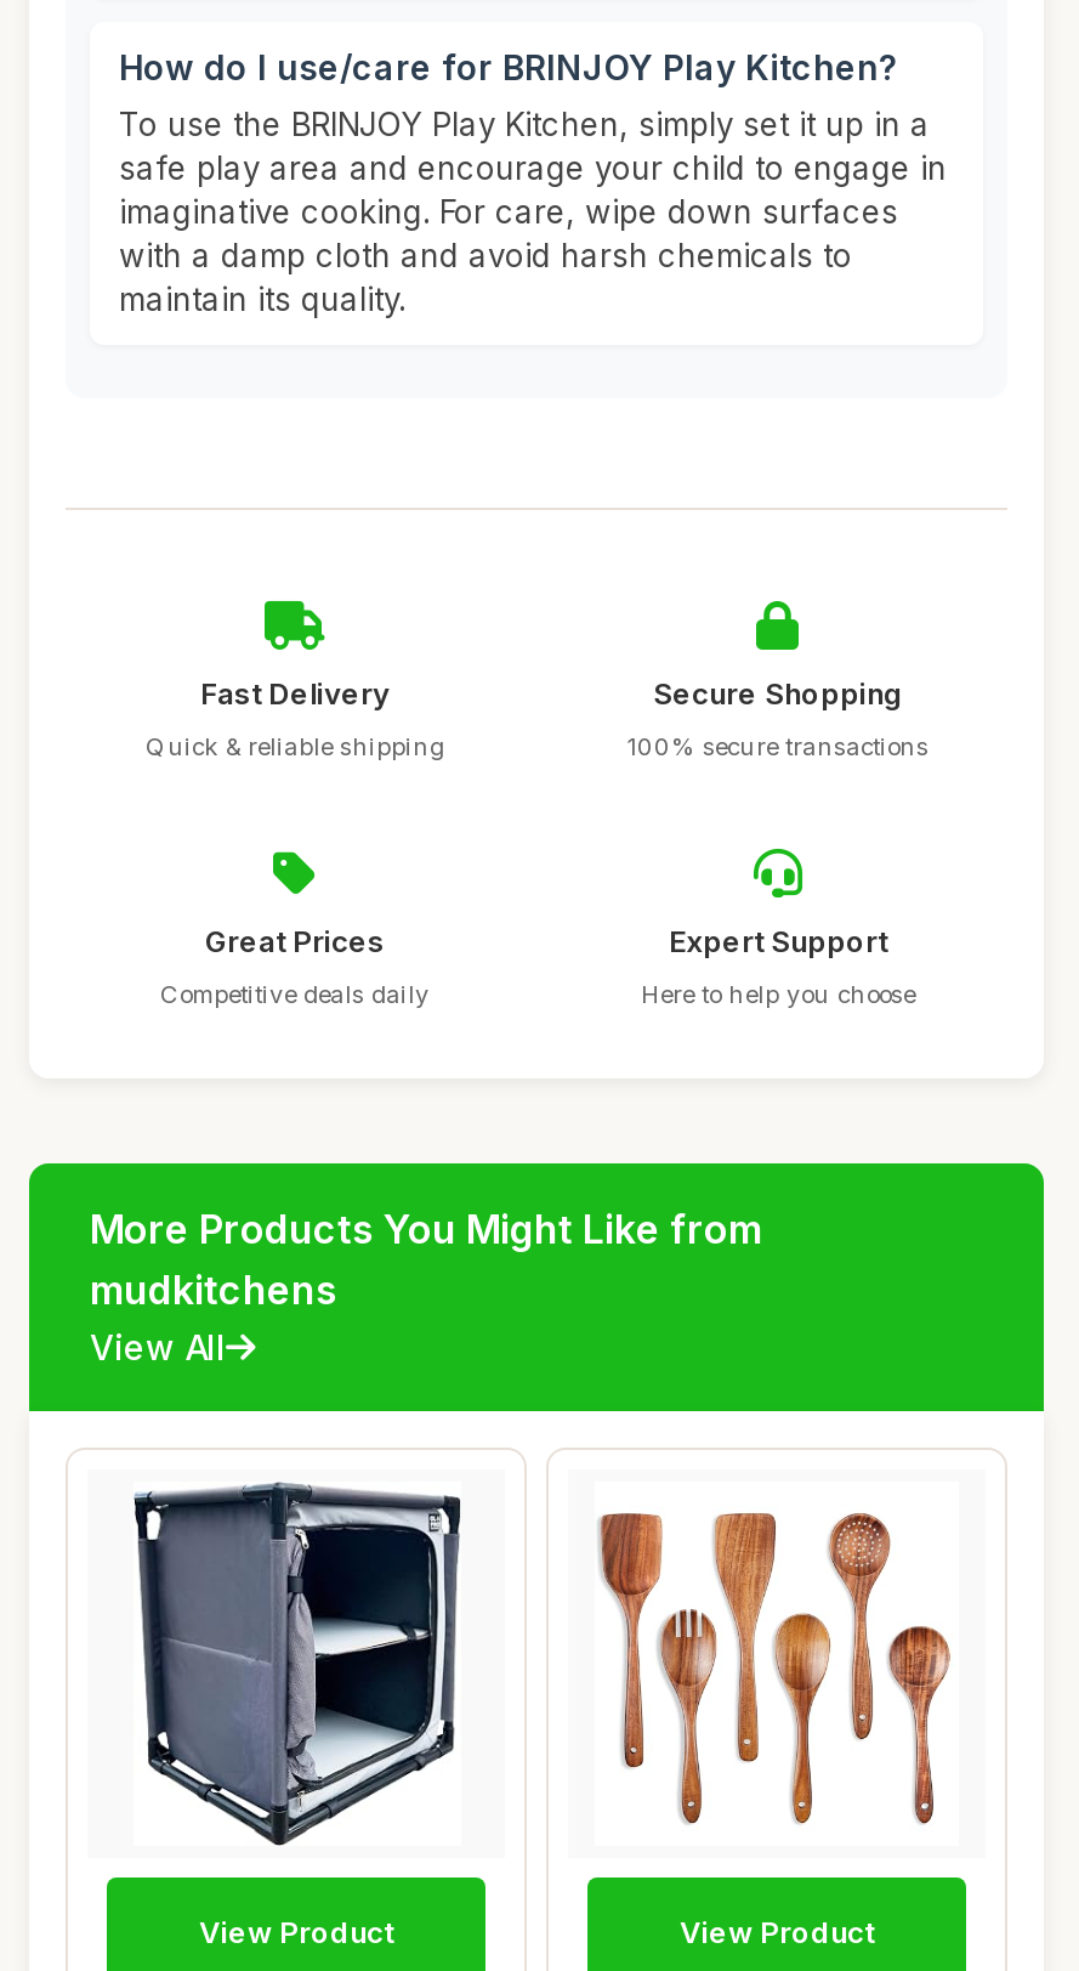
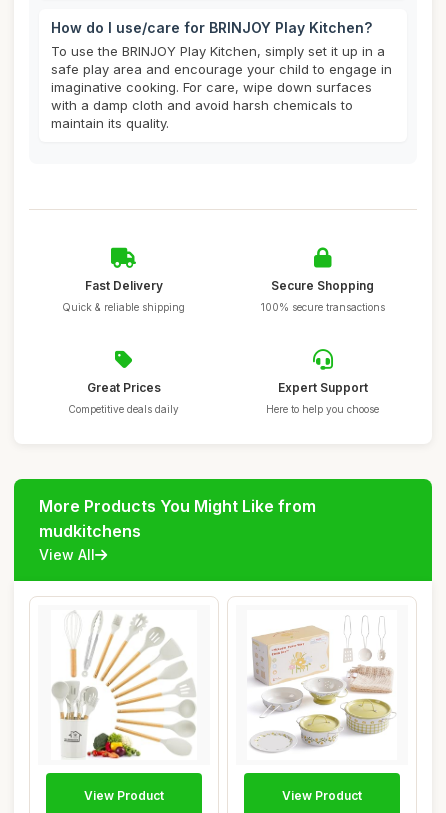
- [image]
+ [image]

- [image]
+ [image]
